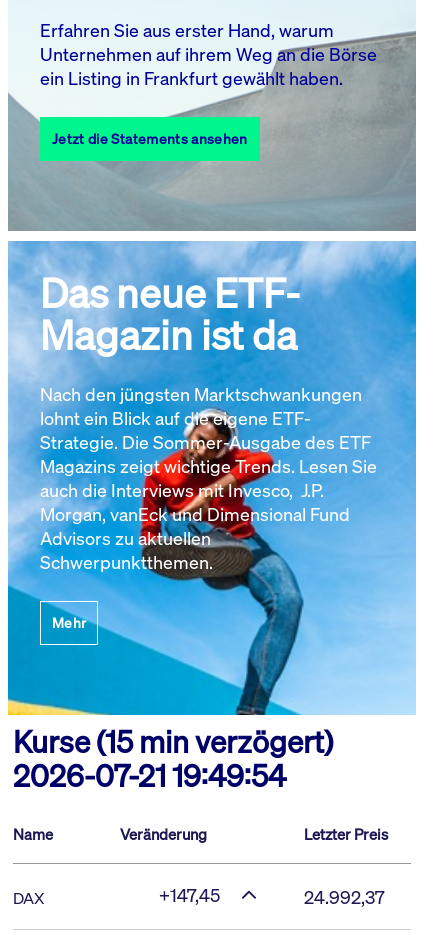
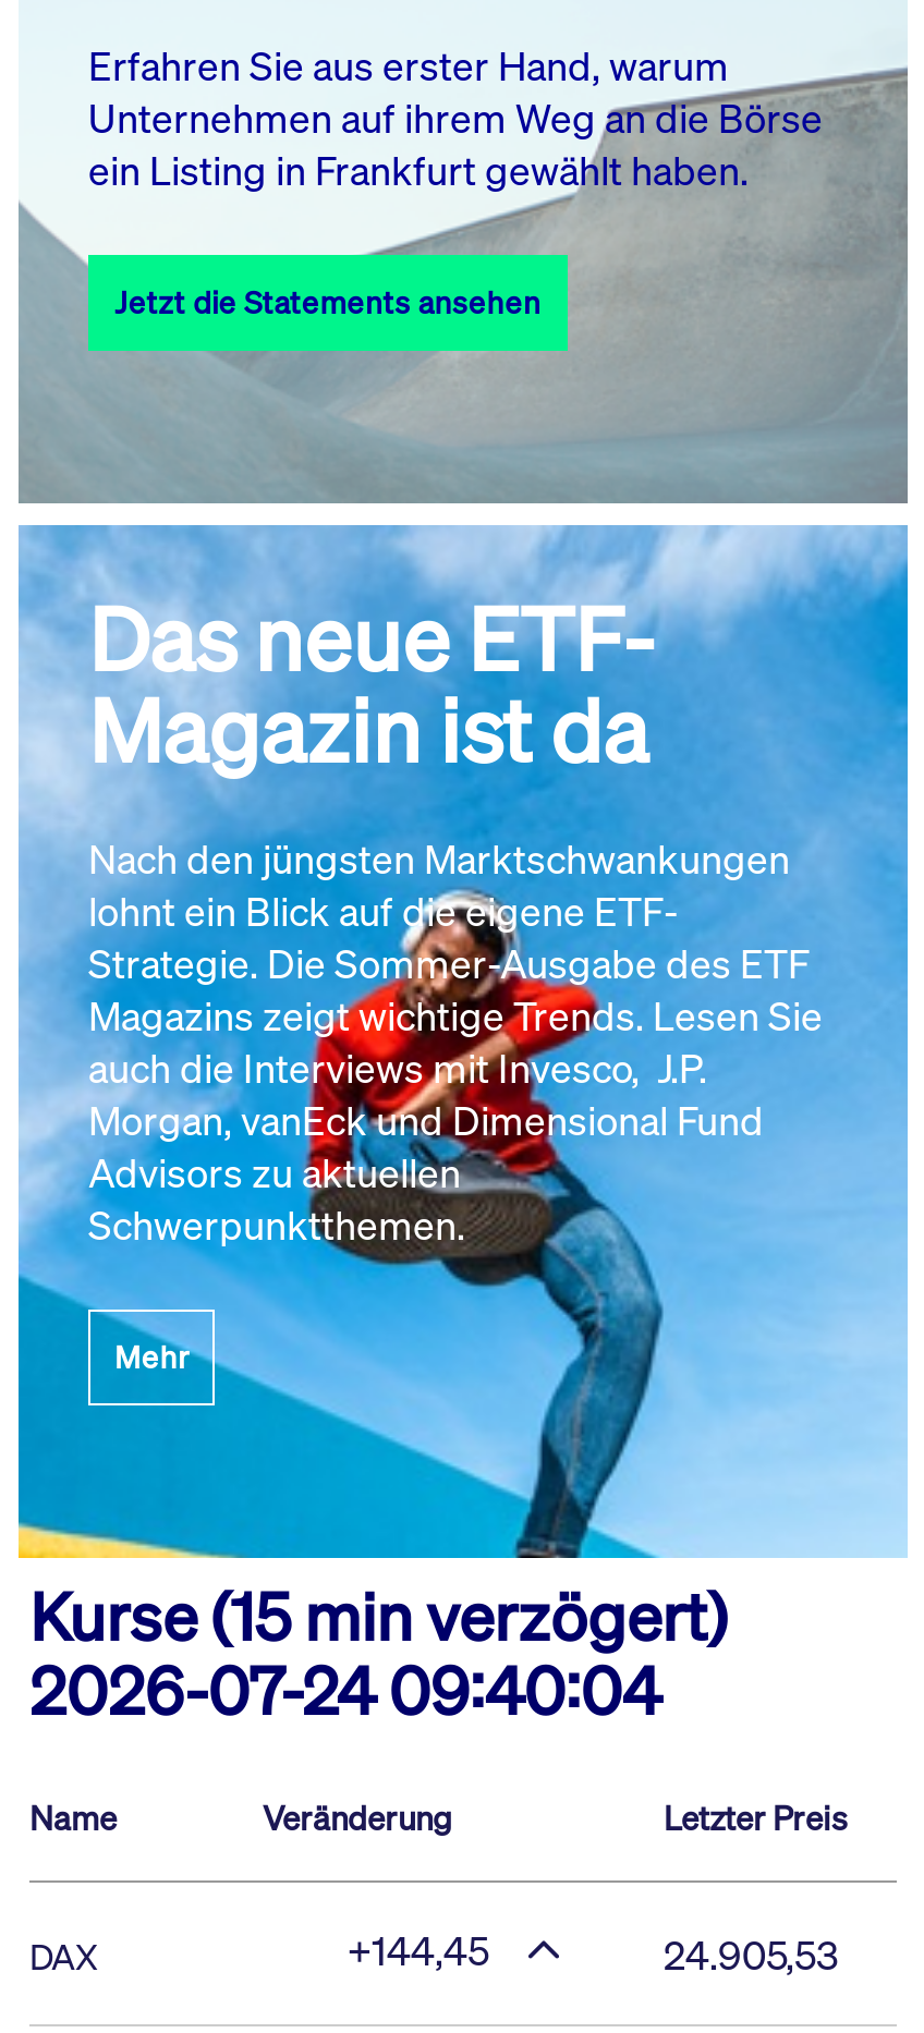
- 2026-07-21 19:49:54
+ 2026-07-24 09:40:04

- +147,45
+ +144,45

- 24.992,37
+ 24.905,53
